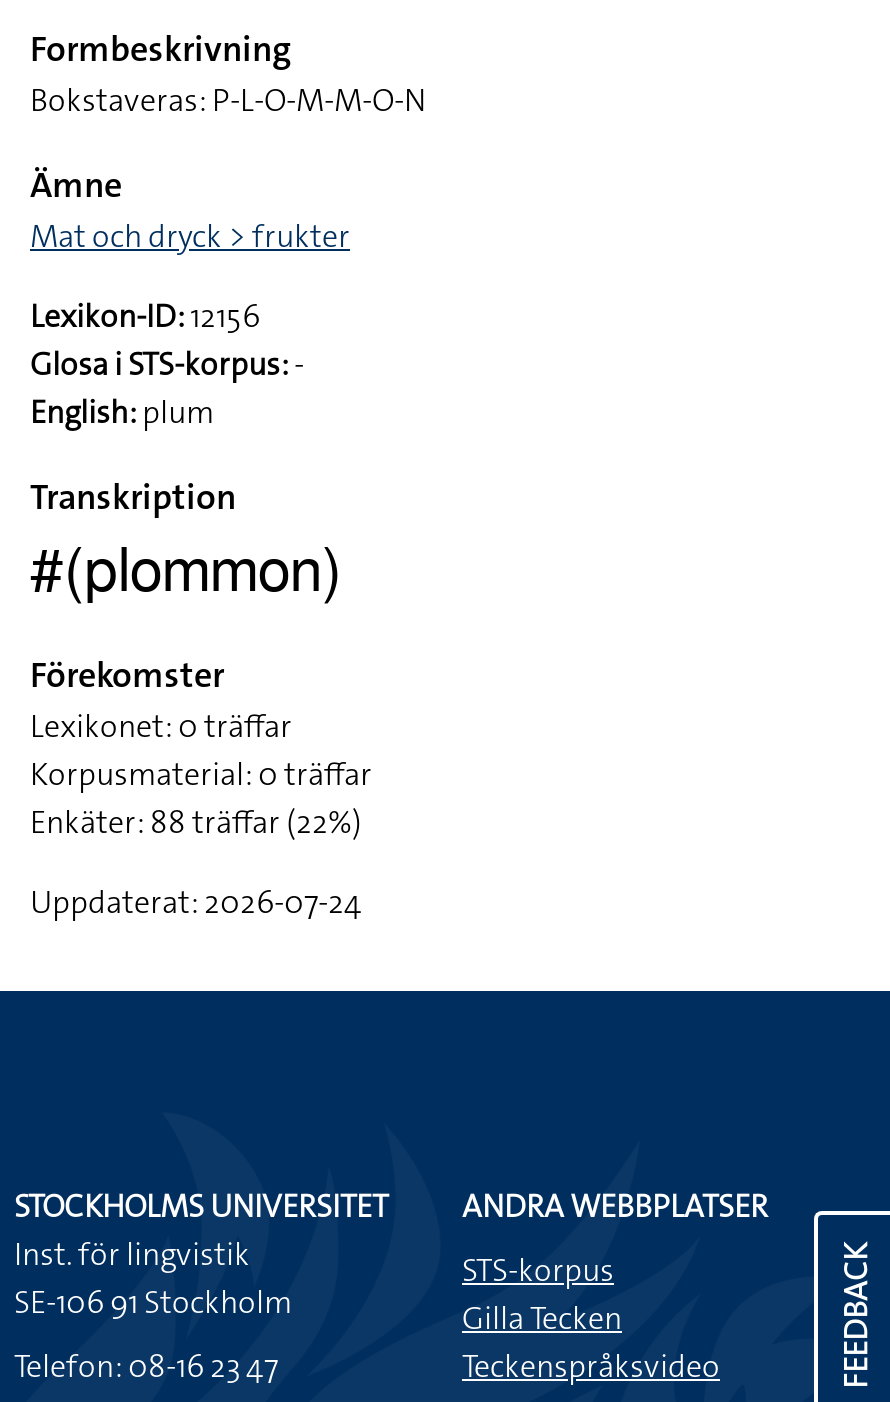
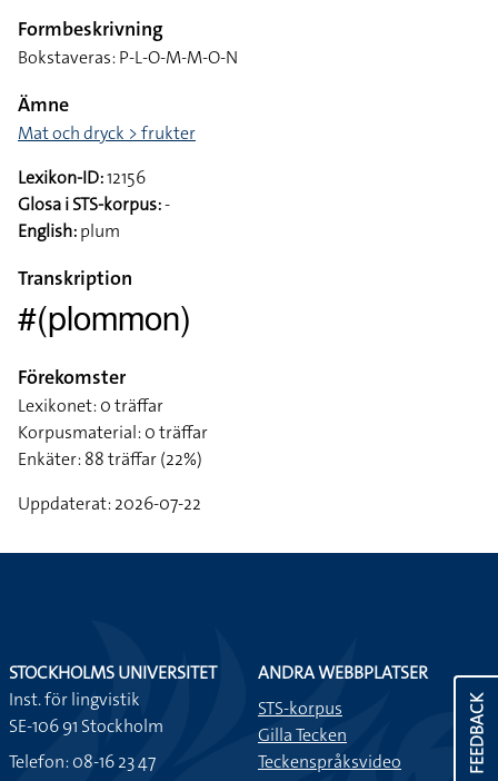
- Uppdaterat: 2026-07-24
+ Uppdaterat: 2026-07-22
